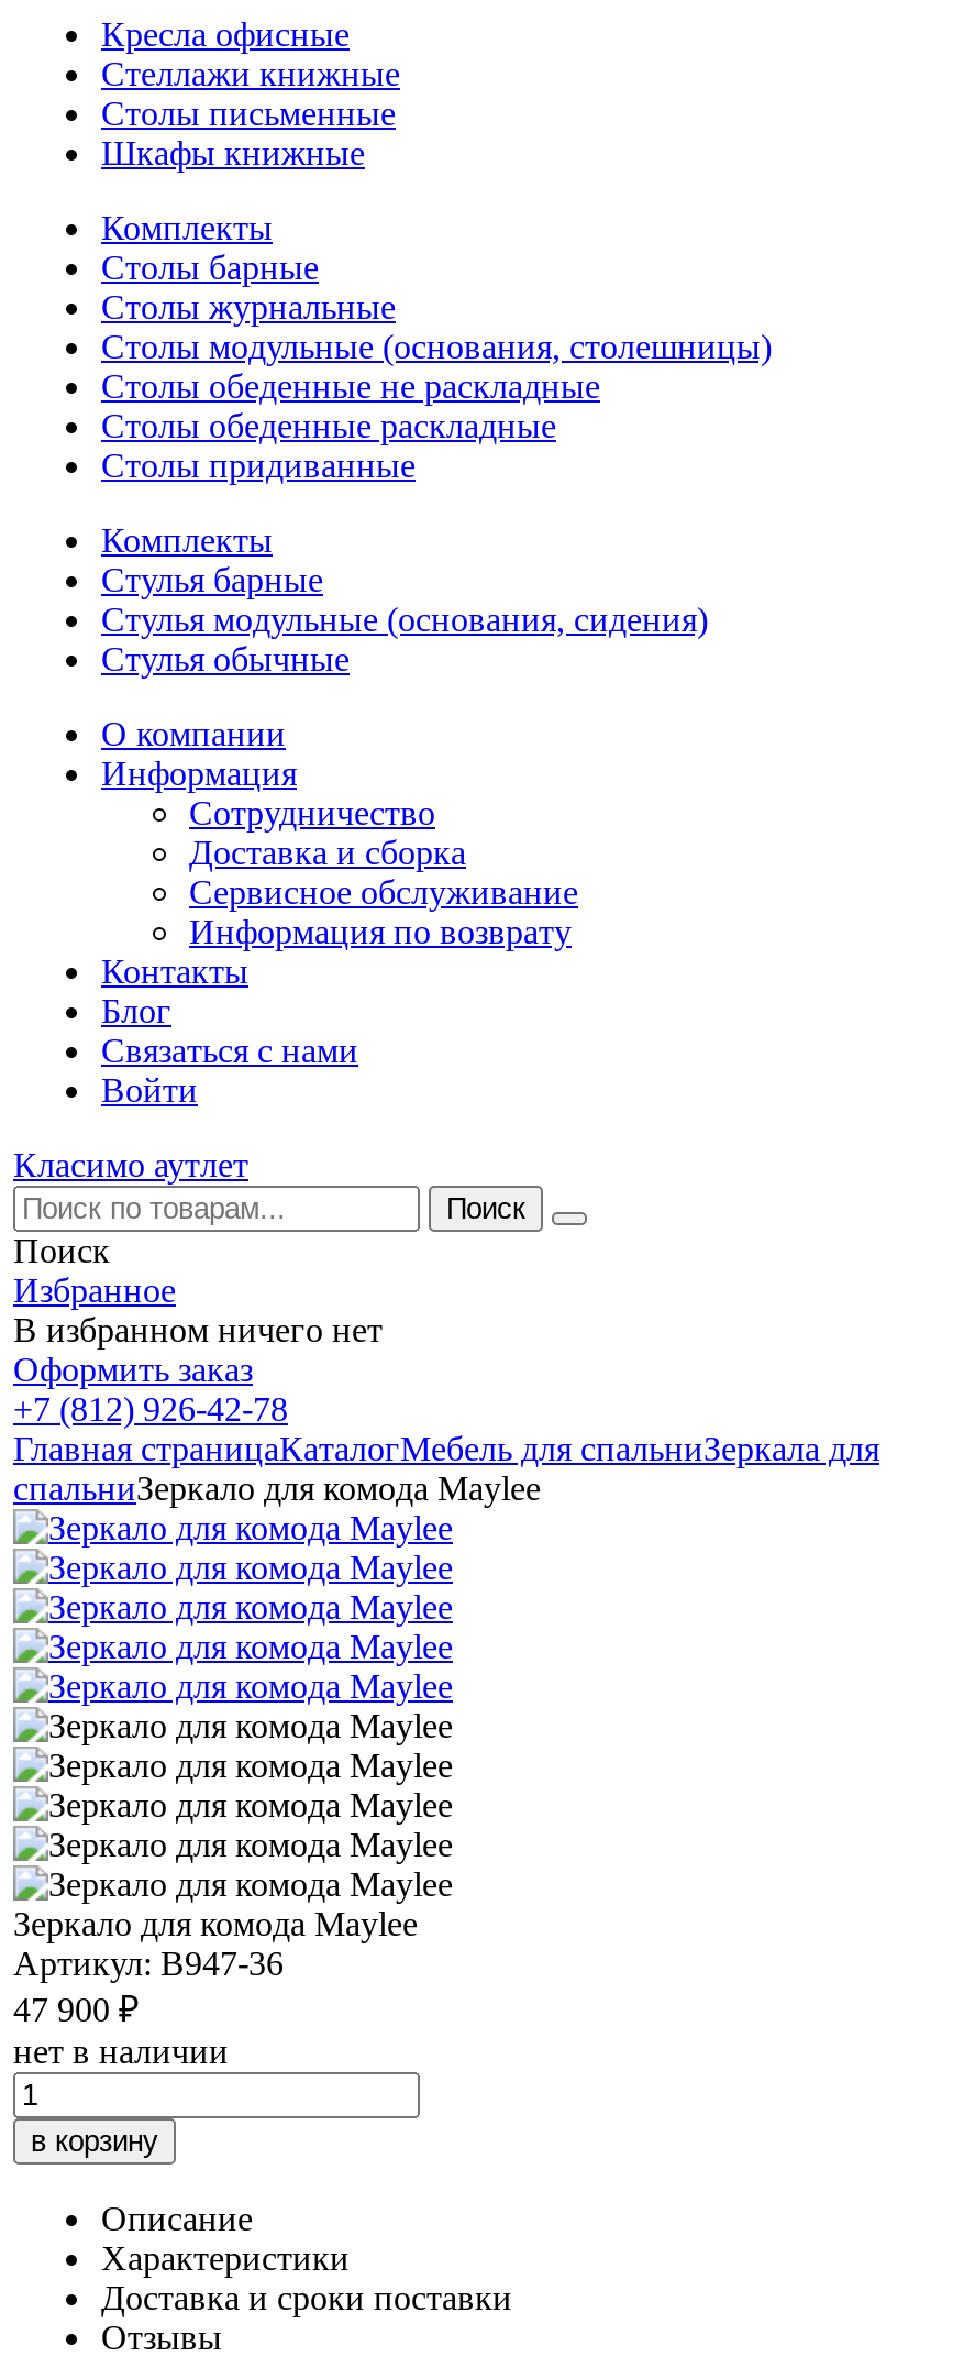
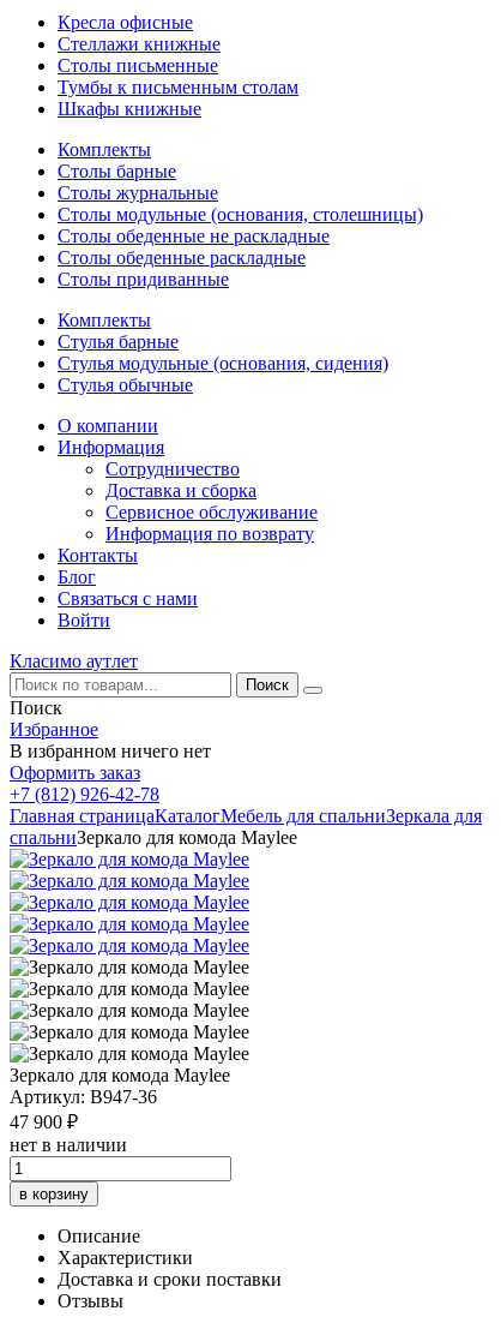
+ Тумбы к письменным столам
